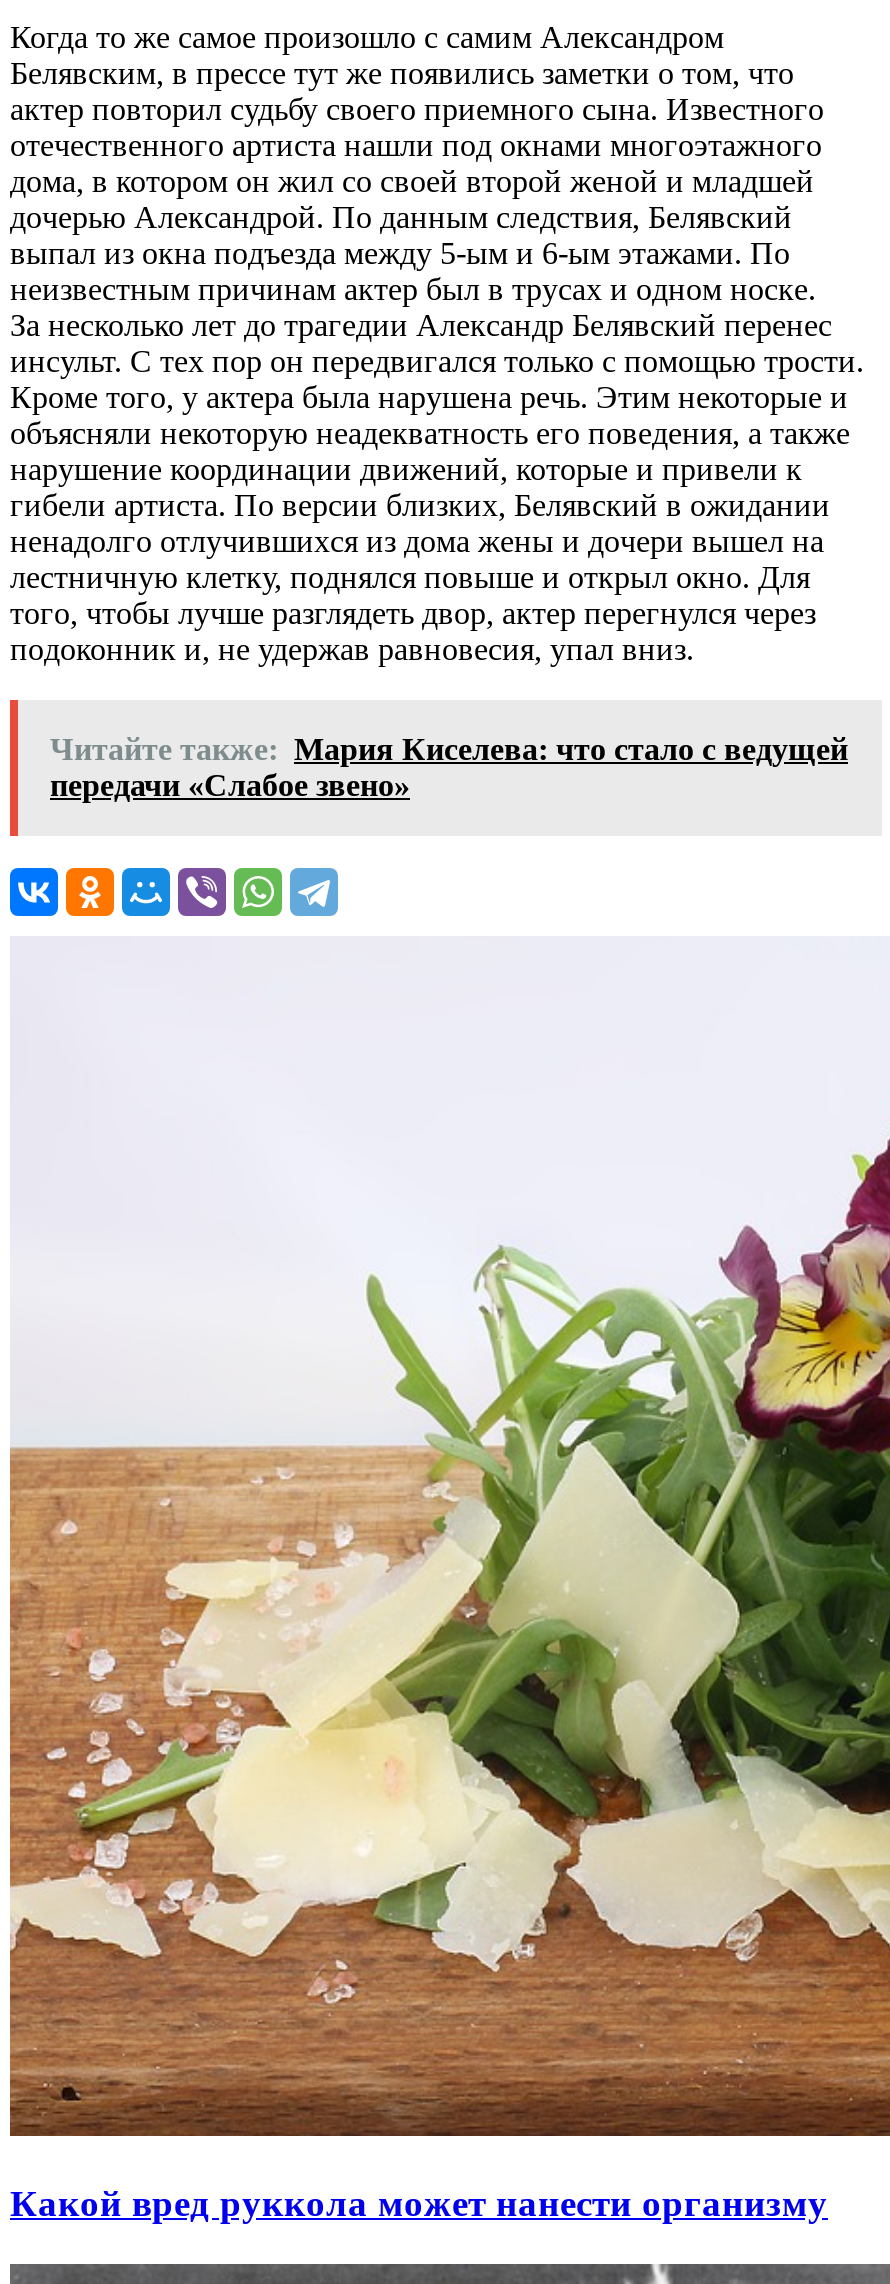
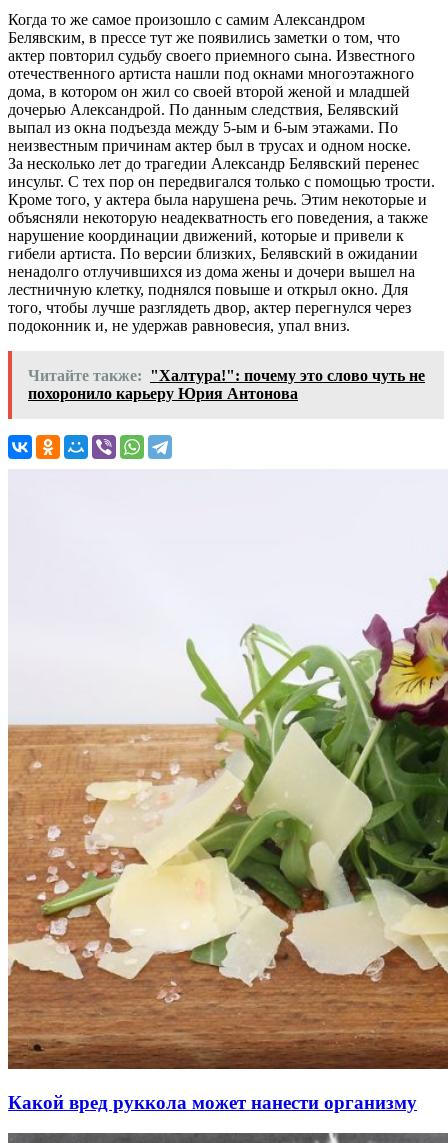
- Читайте также: Мария Киселева: что стало с ведущей
- передачи «Слабое звено»
+ Читайте также: "Халтура!": почему это слово чуть не
+ похоронило карьеру Юрия Антонова
